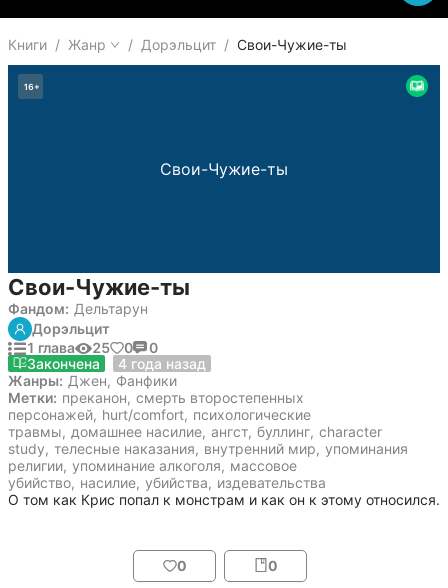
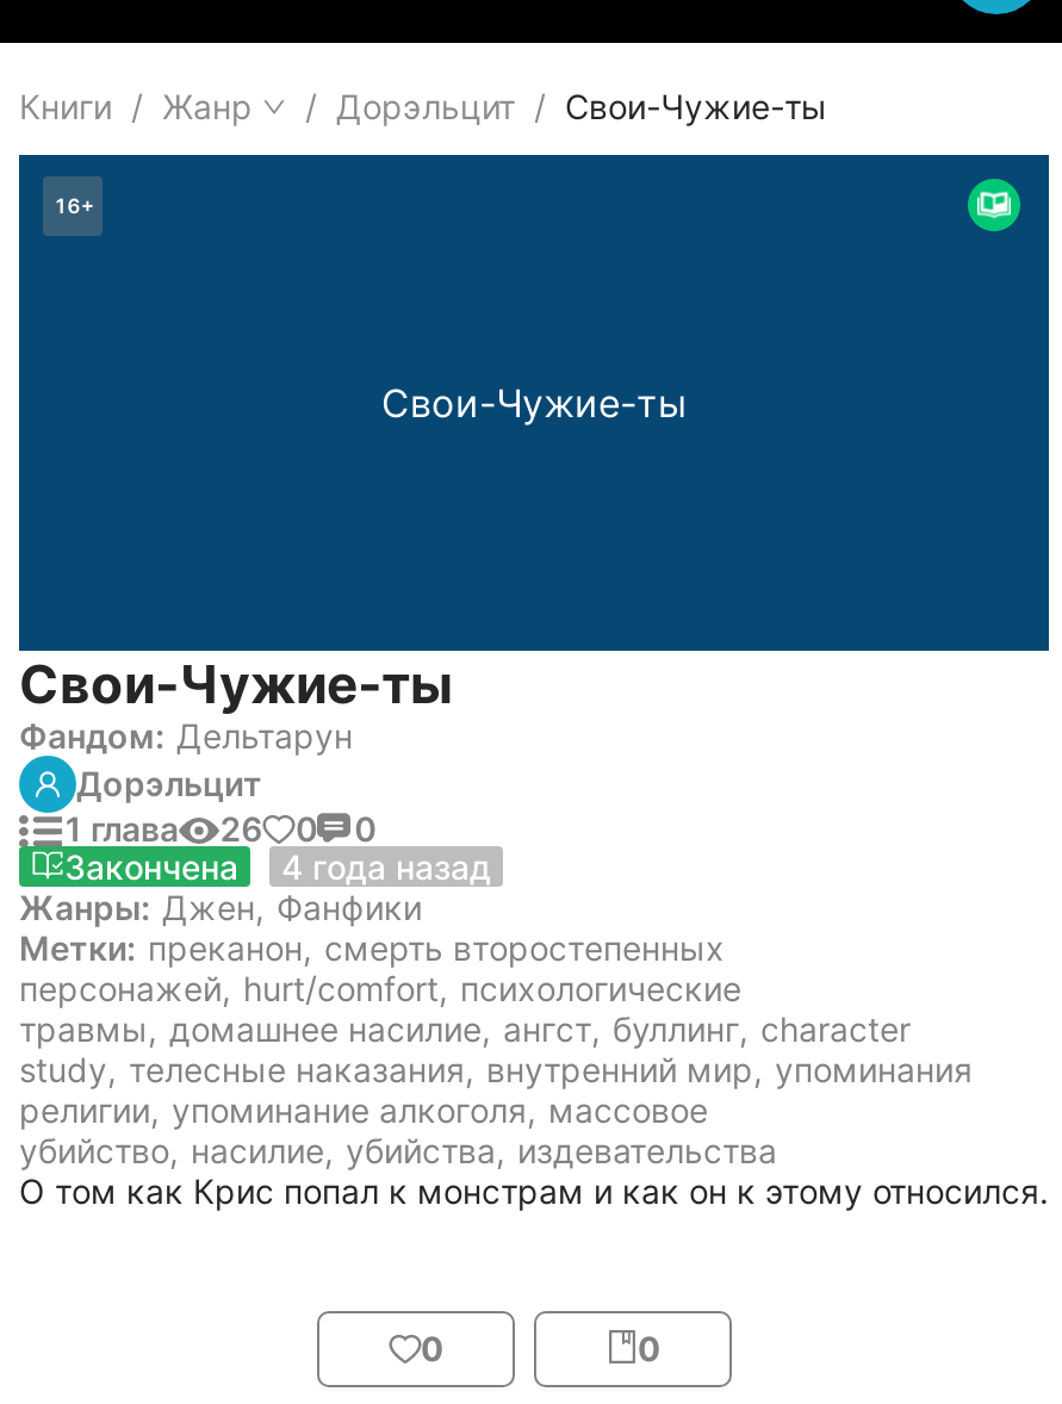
- 1 глава 25 0 0
+ 1 глава 26 0 0
